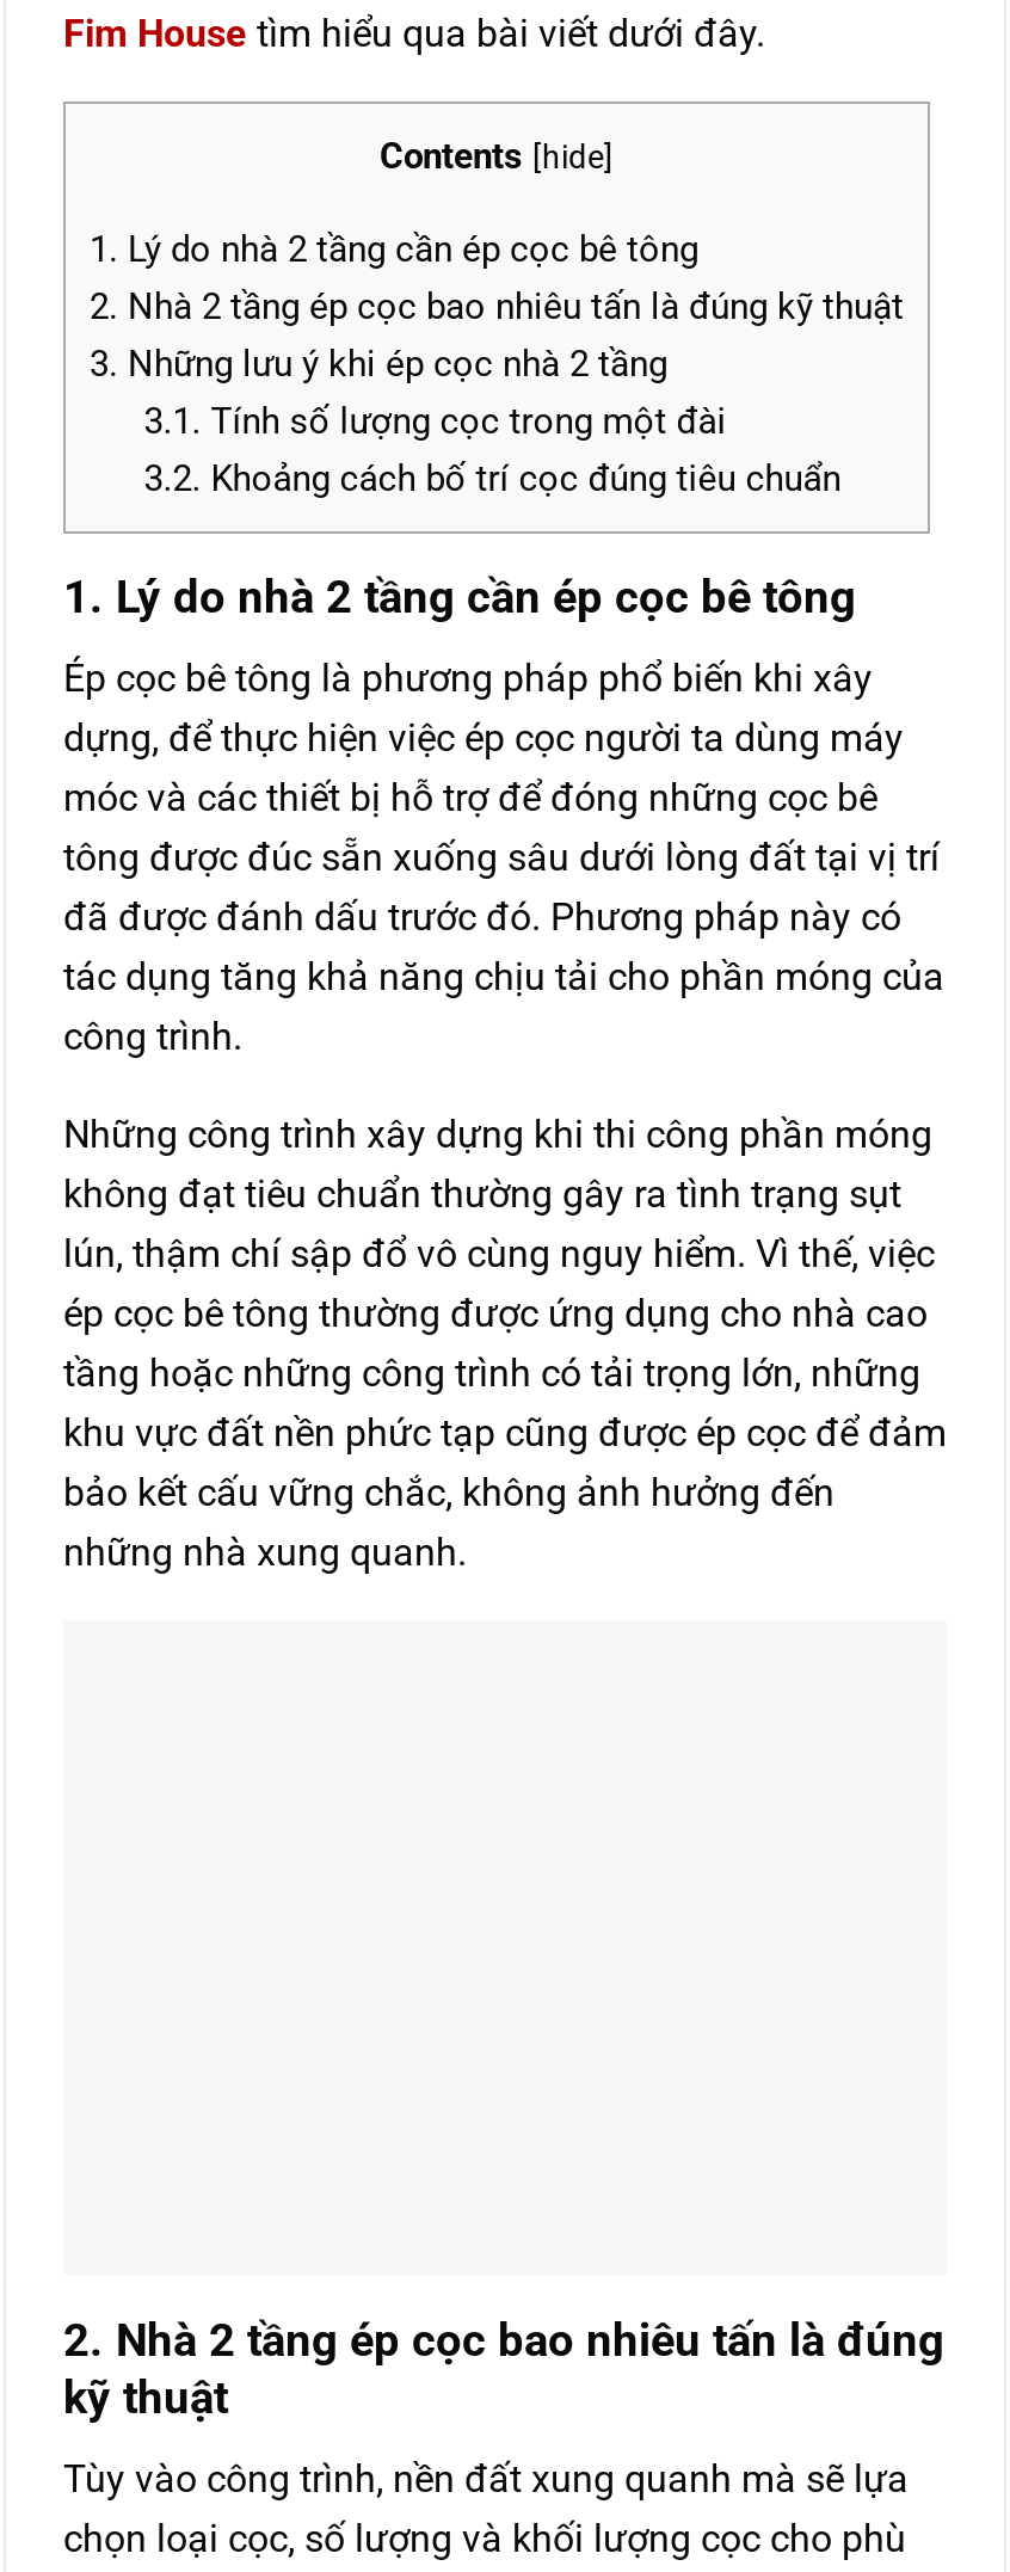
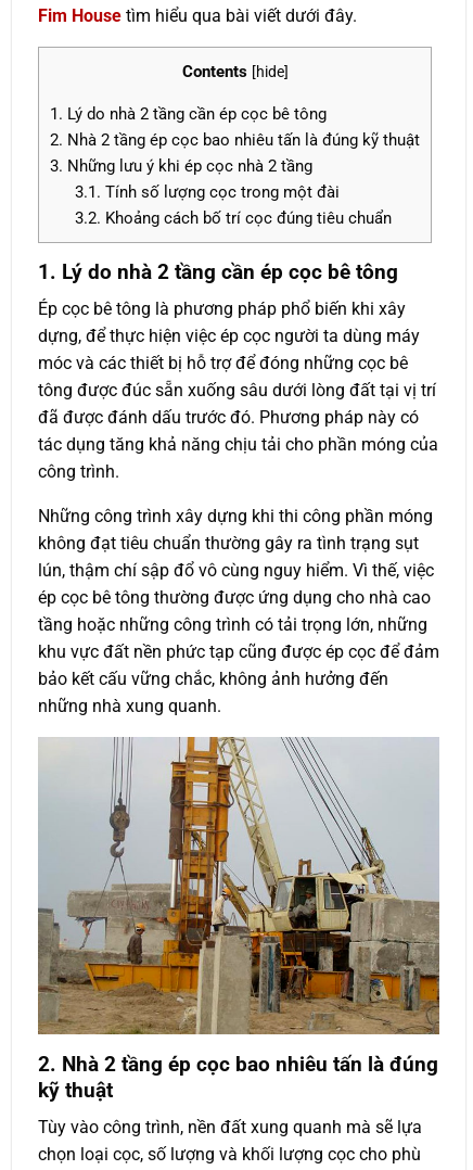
+ [image]
